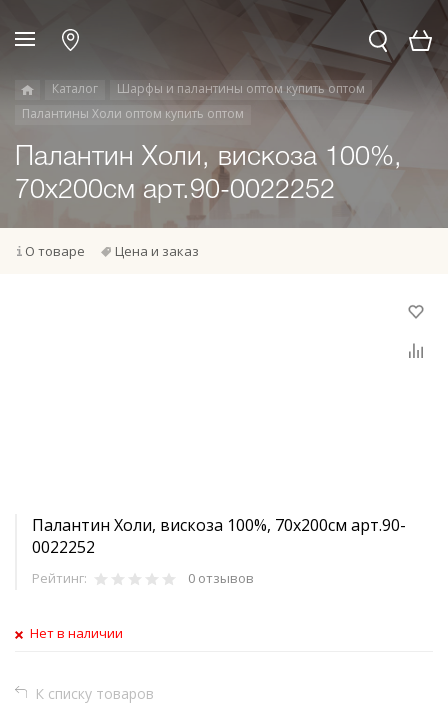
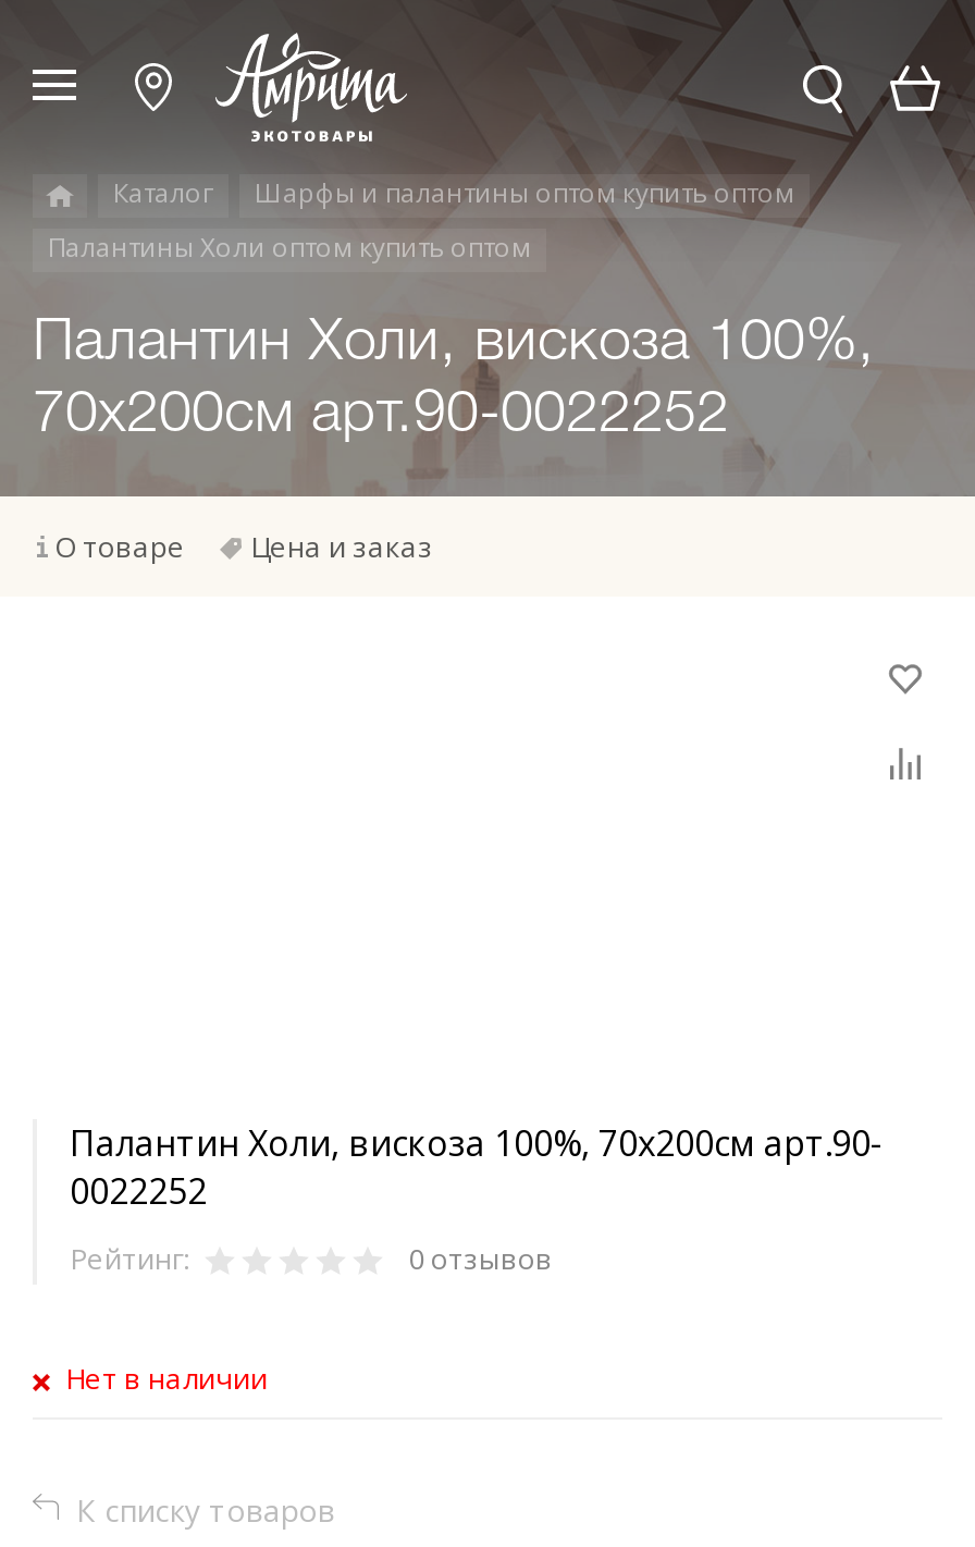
+ [image]
